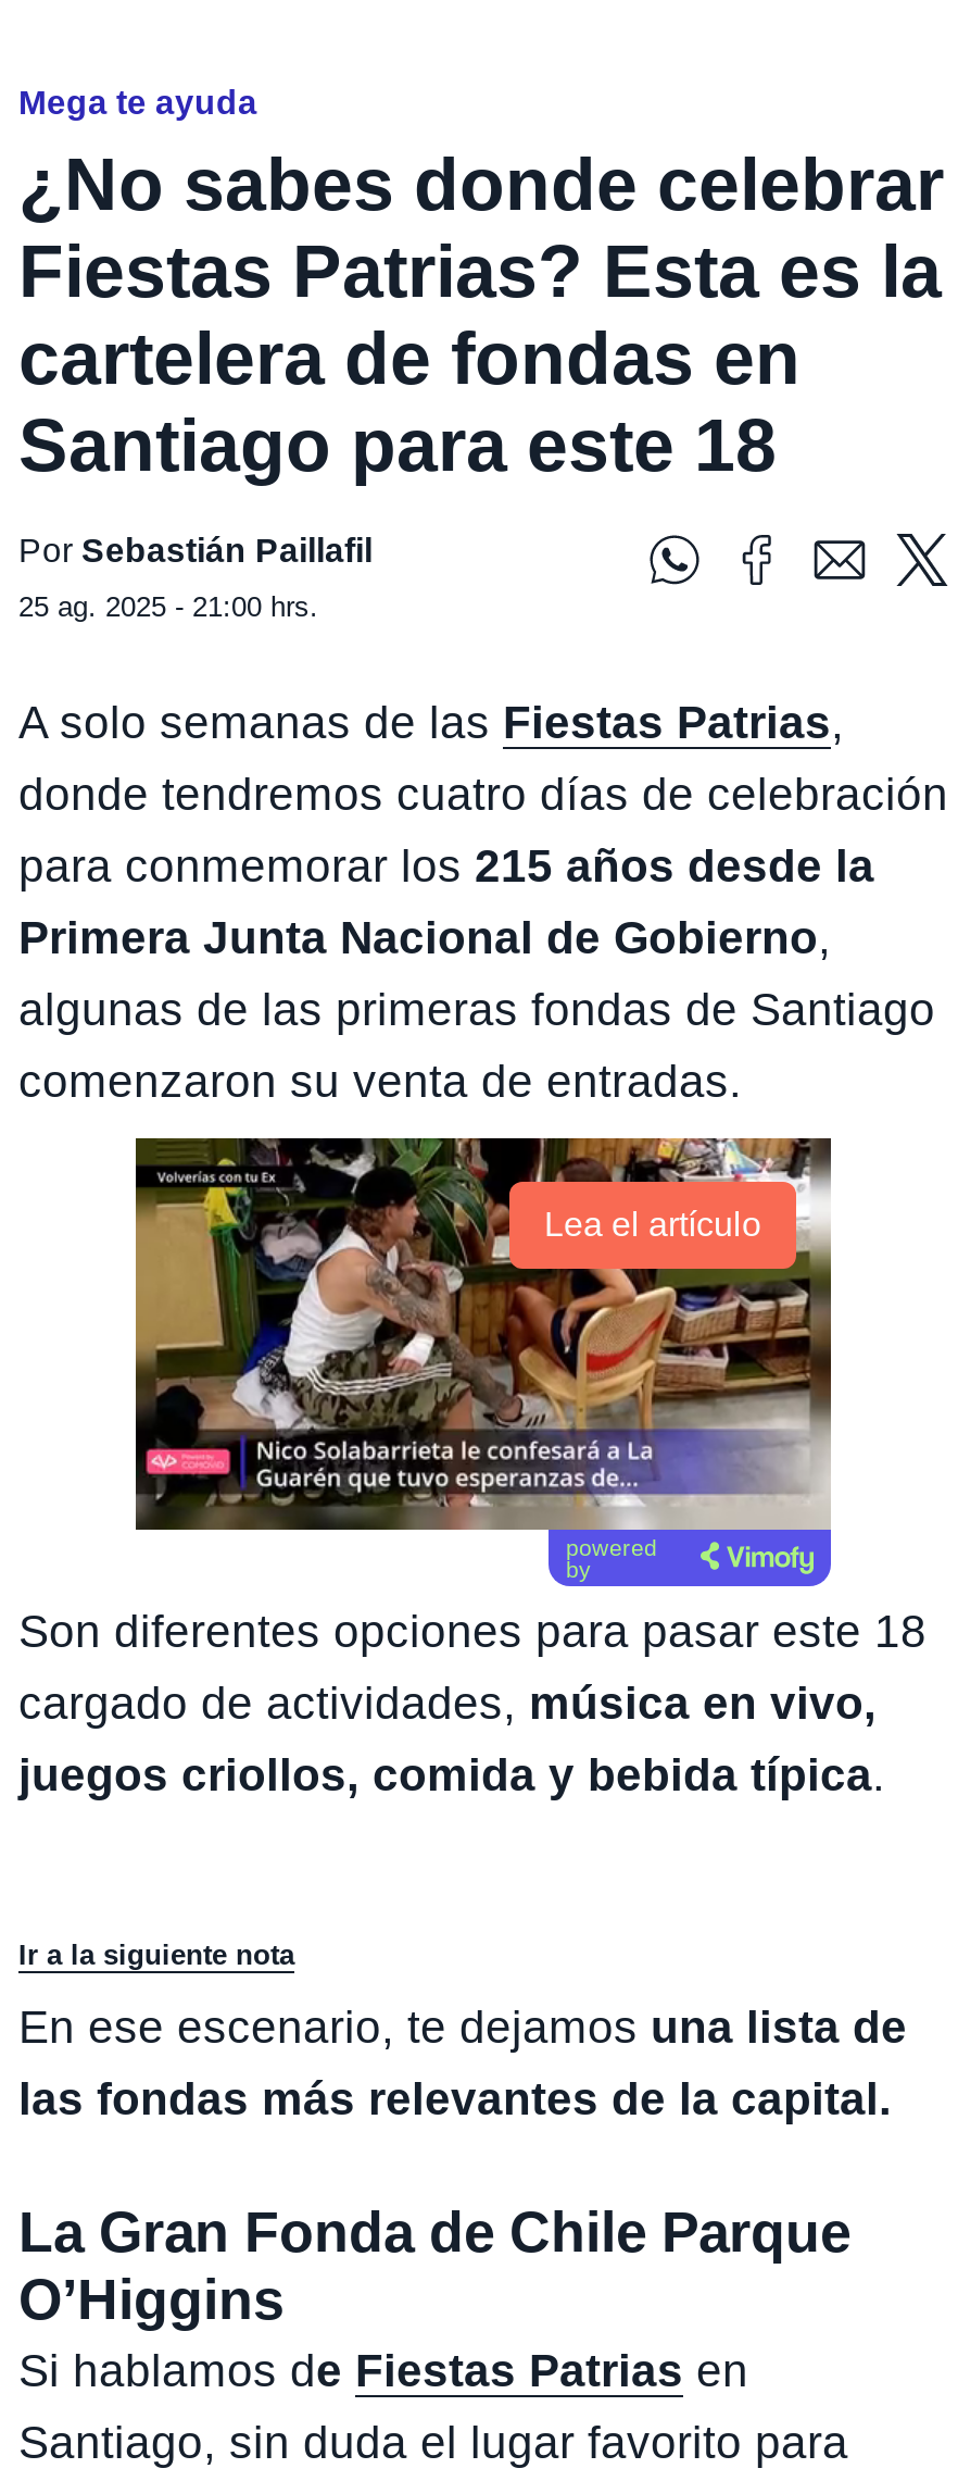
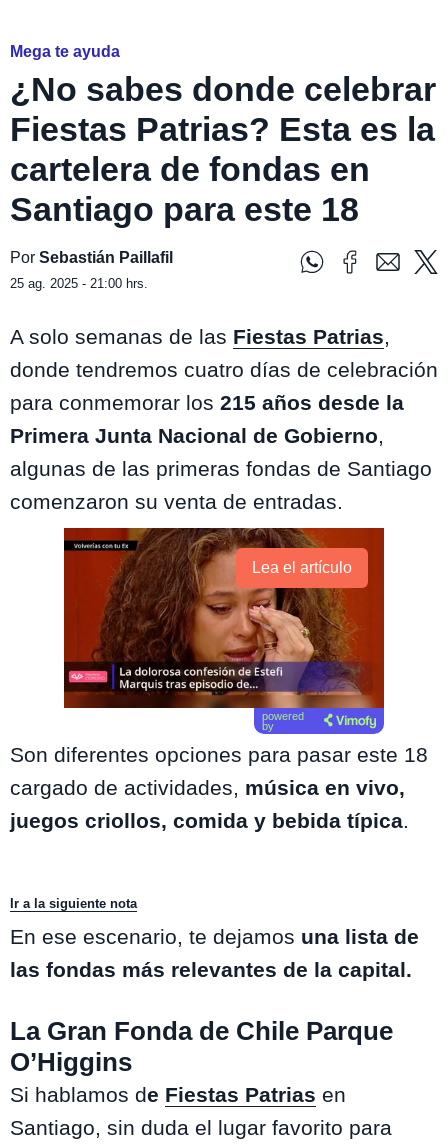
- [image]
+ [image]
